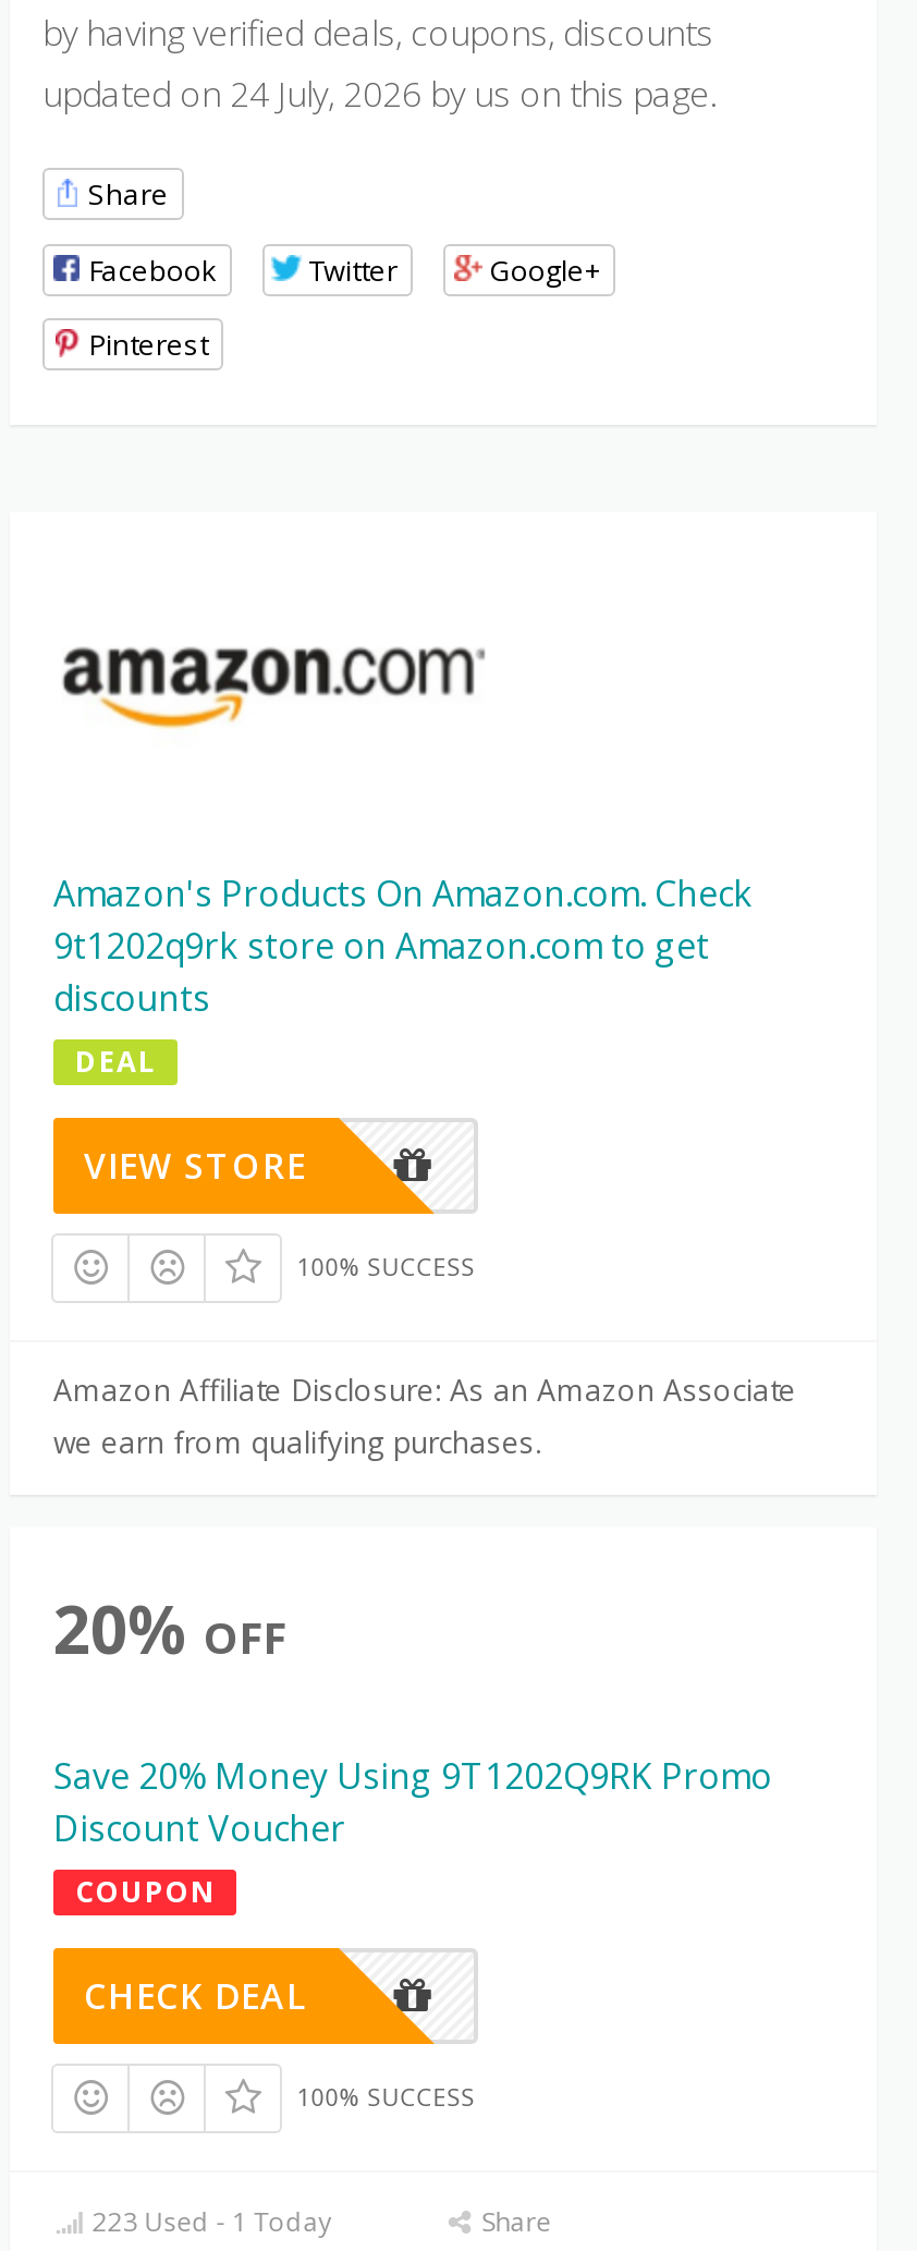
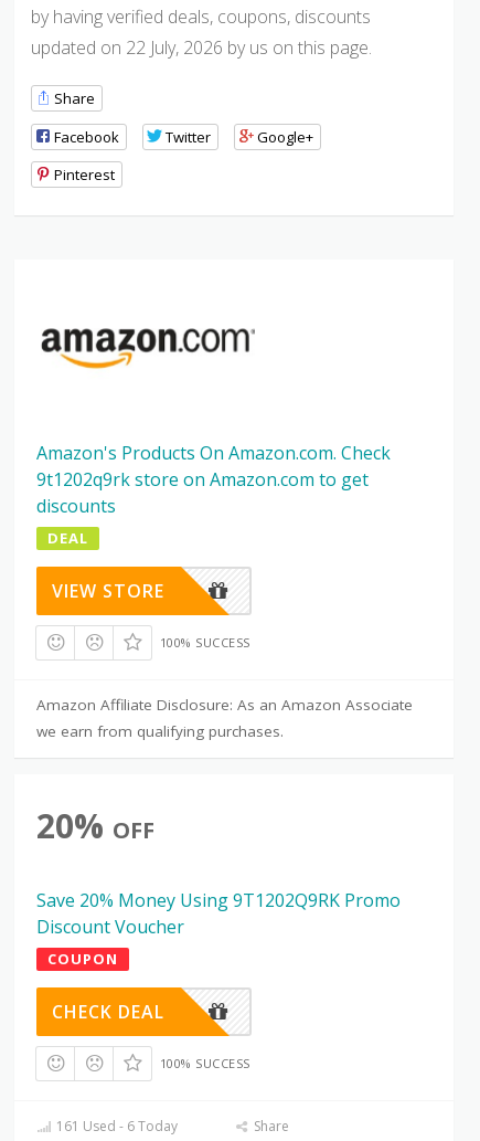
- updated on 24 July, 2026 by us on this page.
+ updated on 22 July, 2026 by us on this page.

- 223 Used - 1 Today
+ 161 Used - 6 Today
